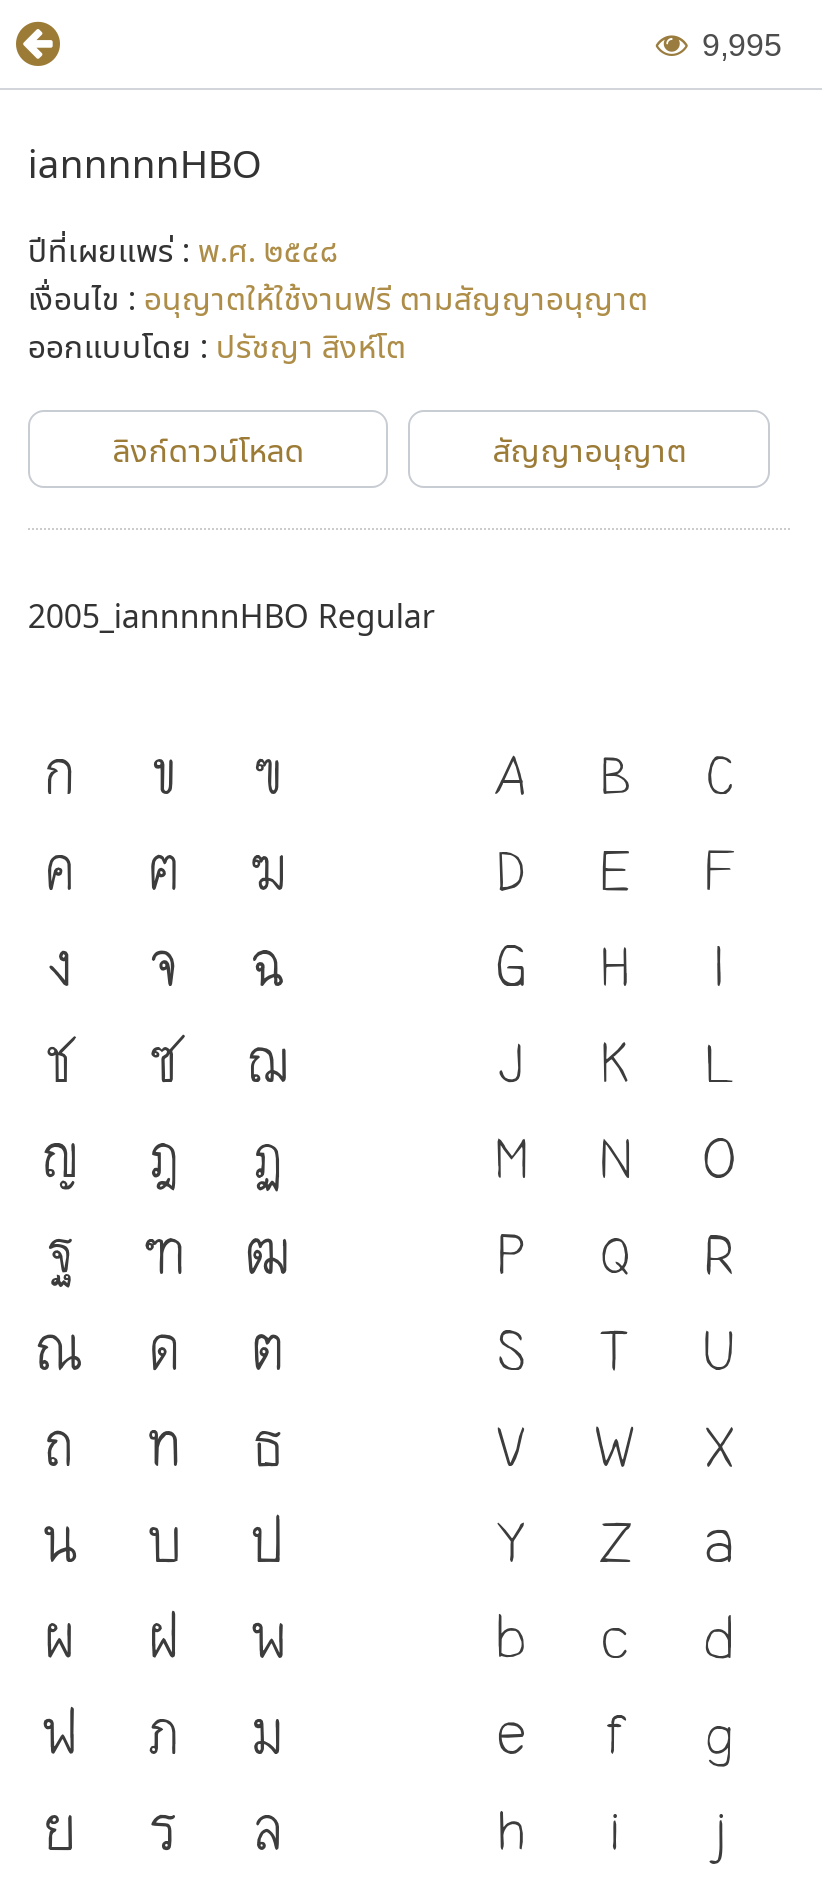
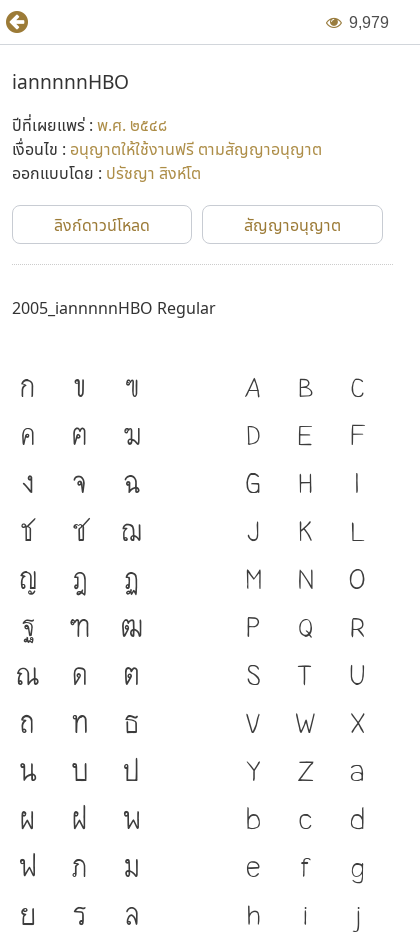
- 9,995
+ 9,979
